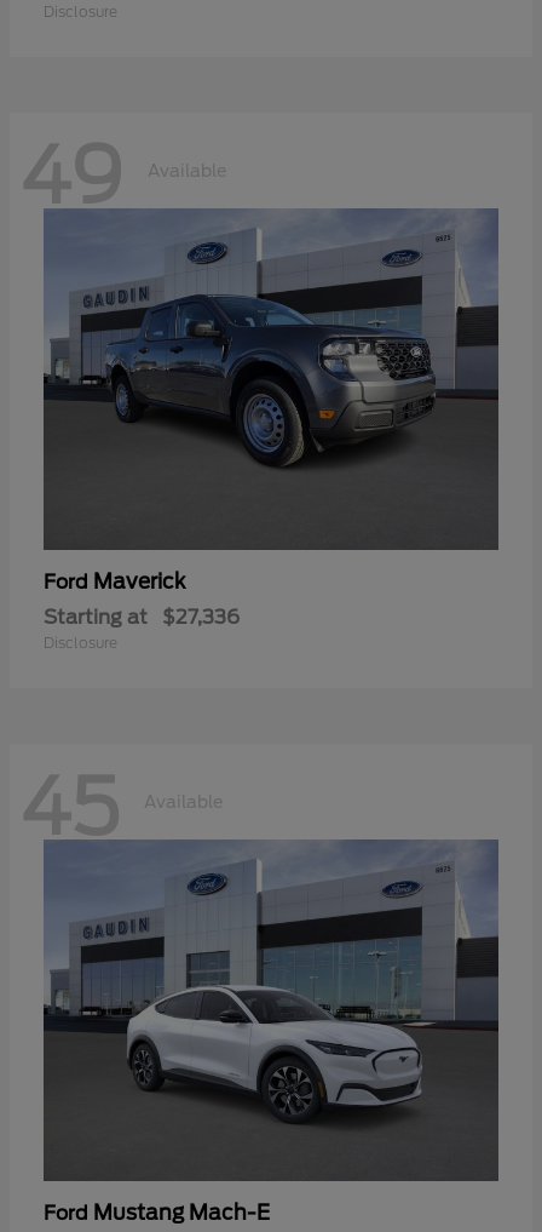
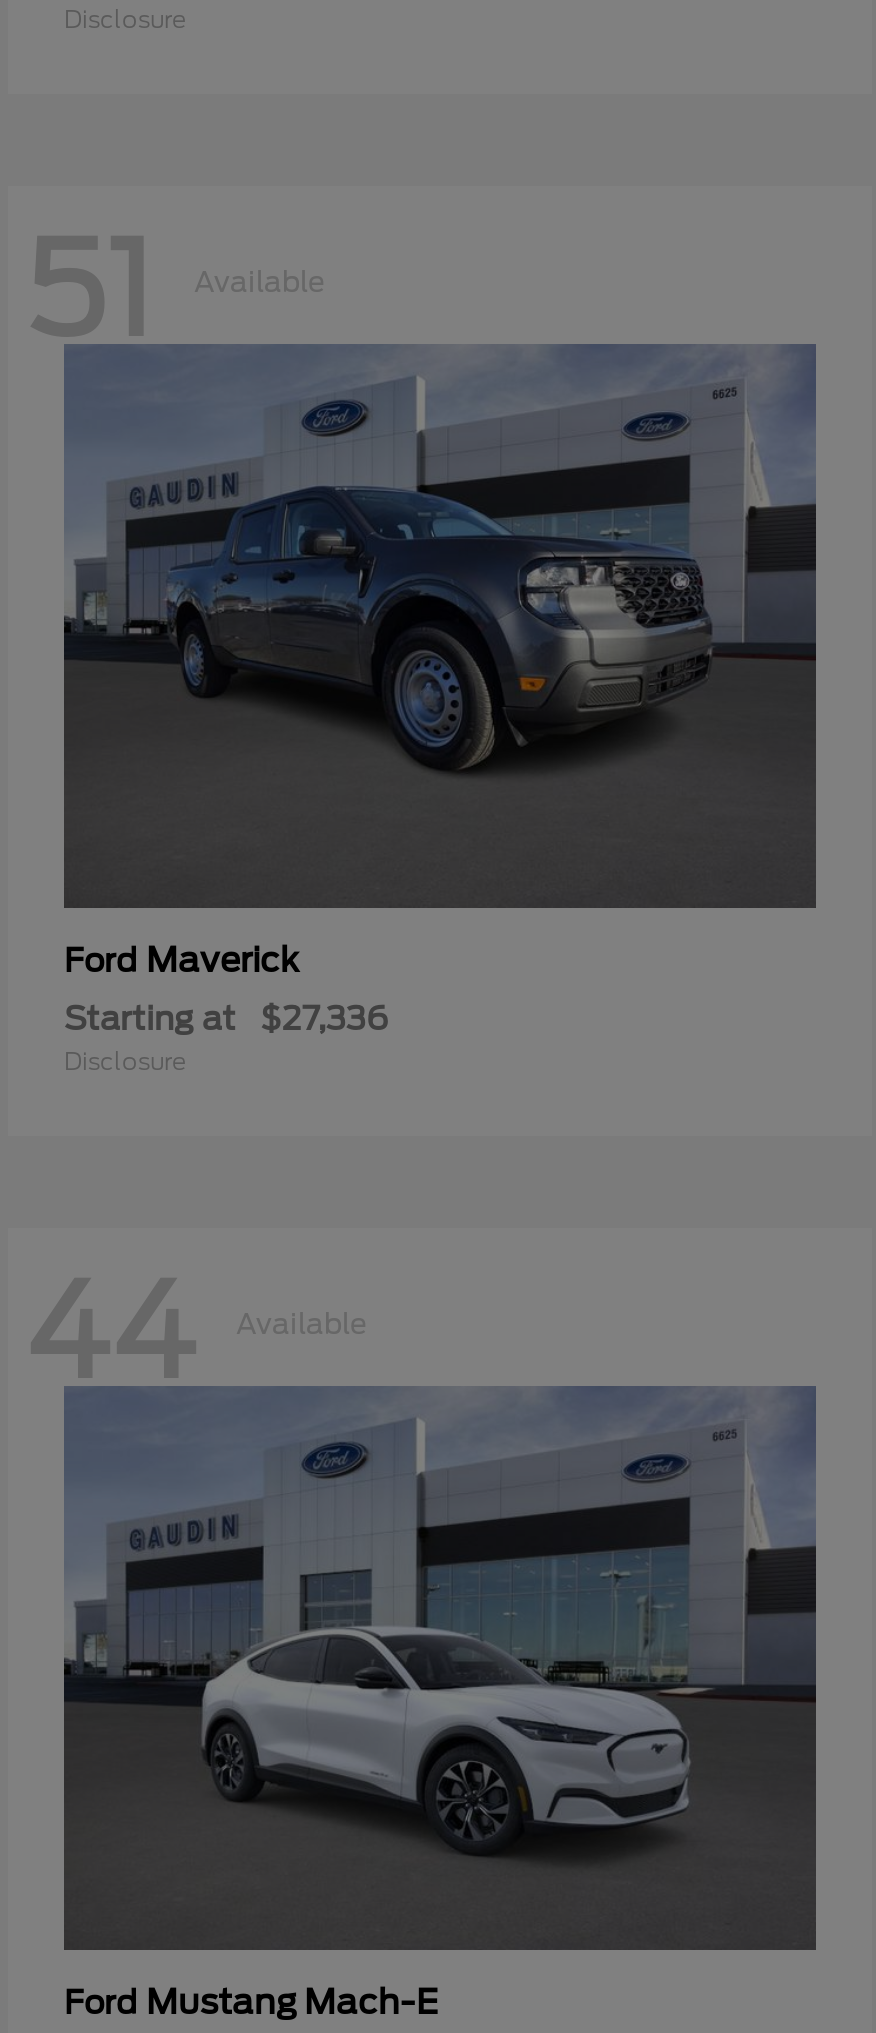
- 49
+ 51

- 45
+ 44
